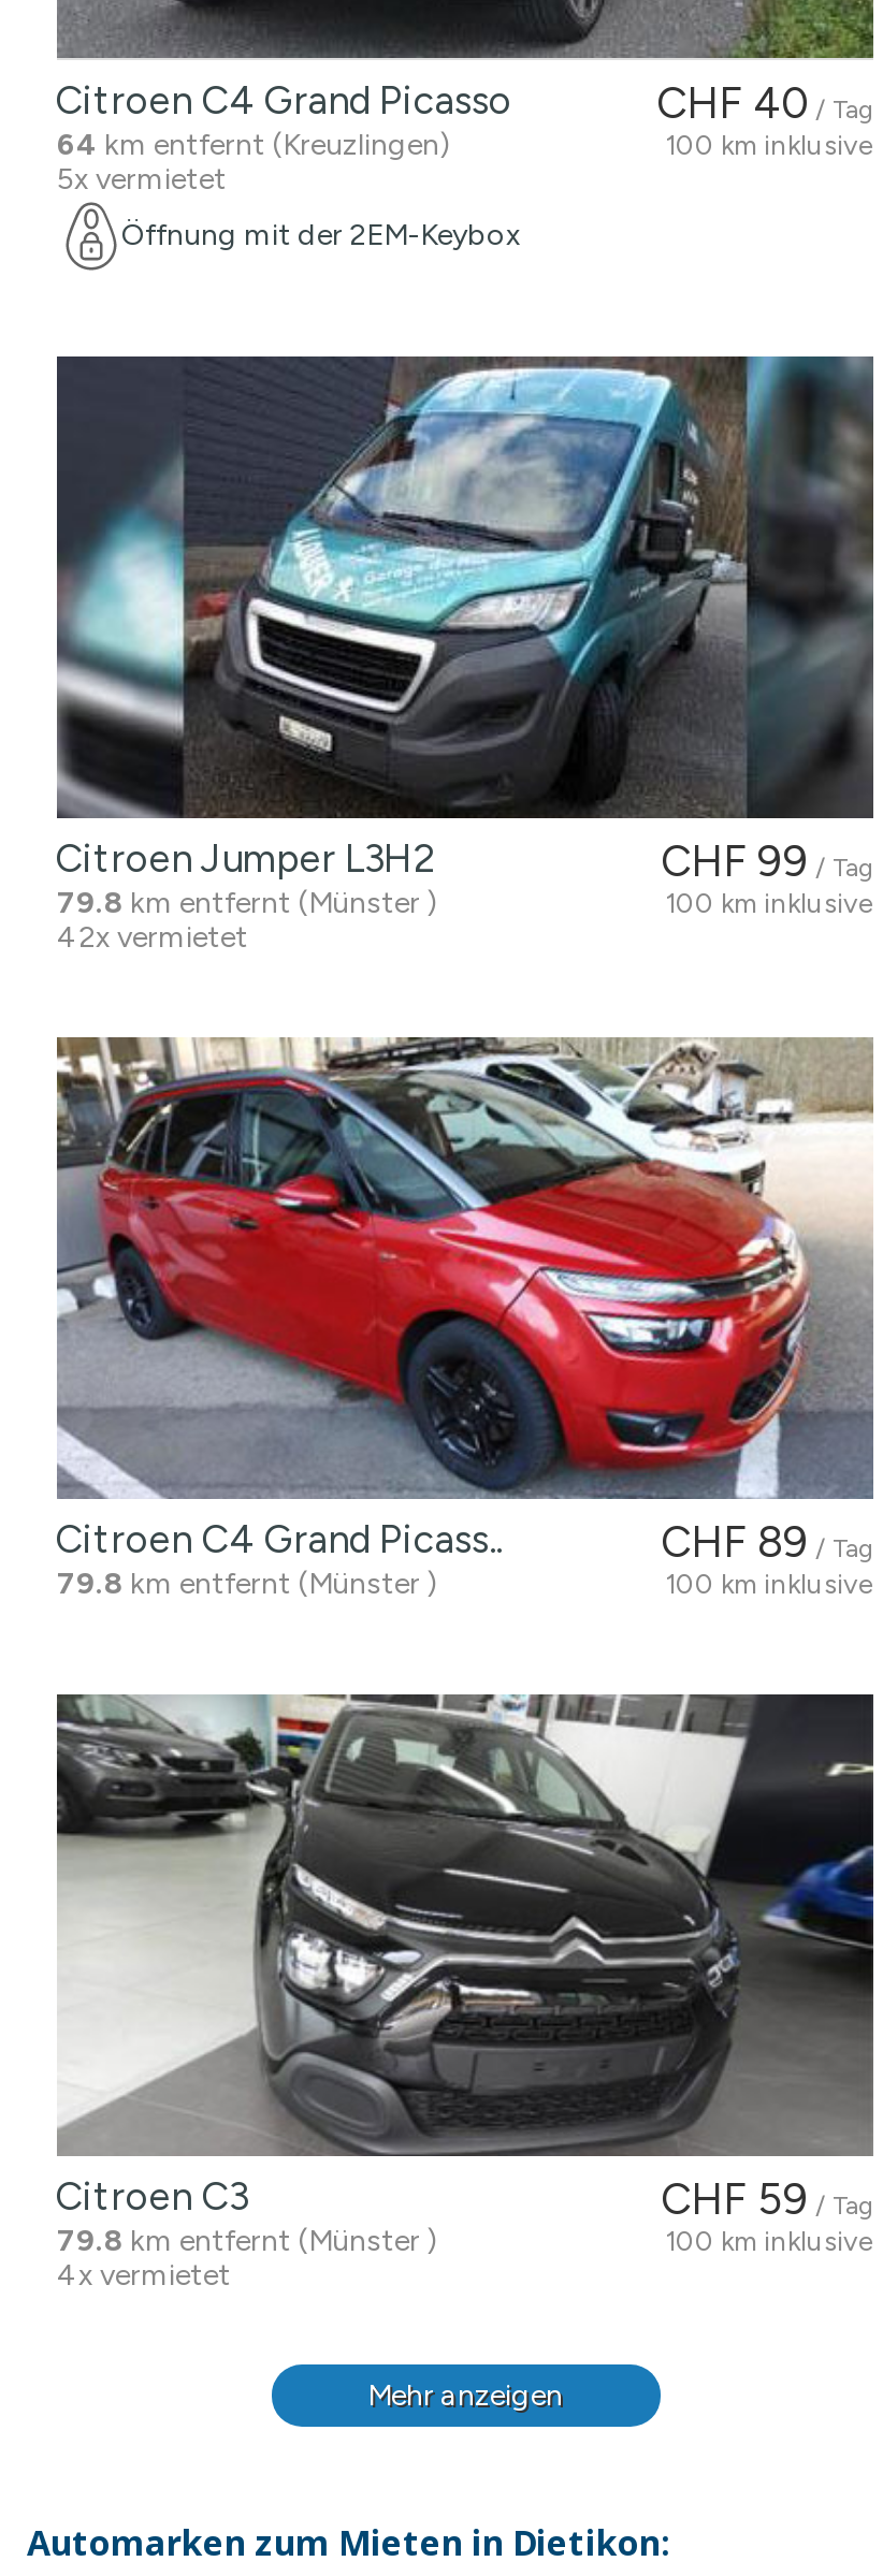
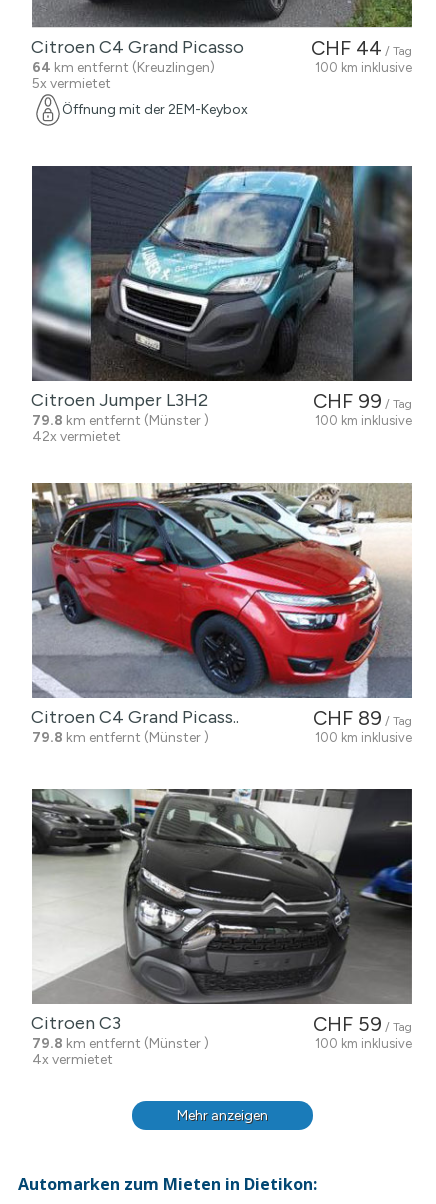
- CHF 40 / Tag
+ CHF 44 / Tag
